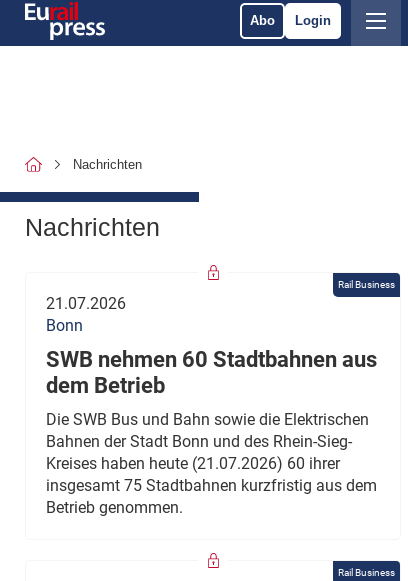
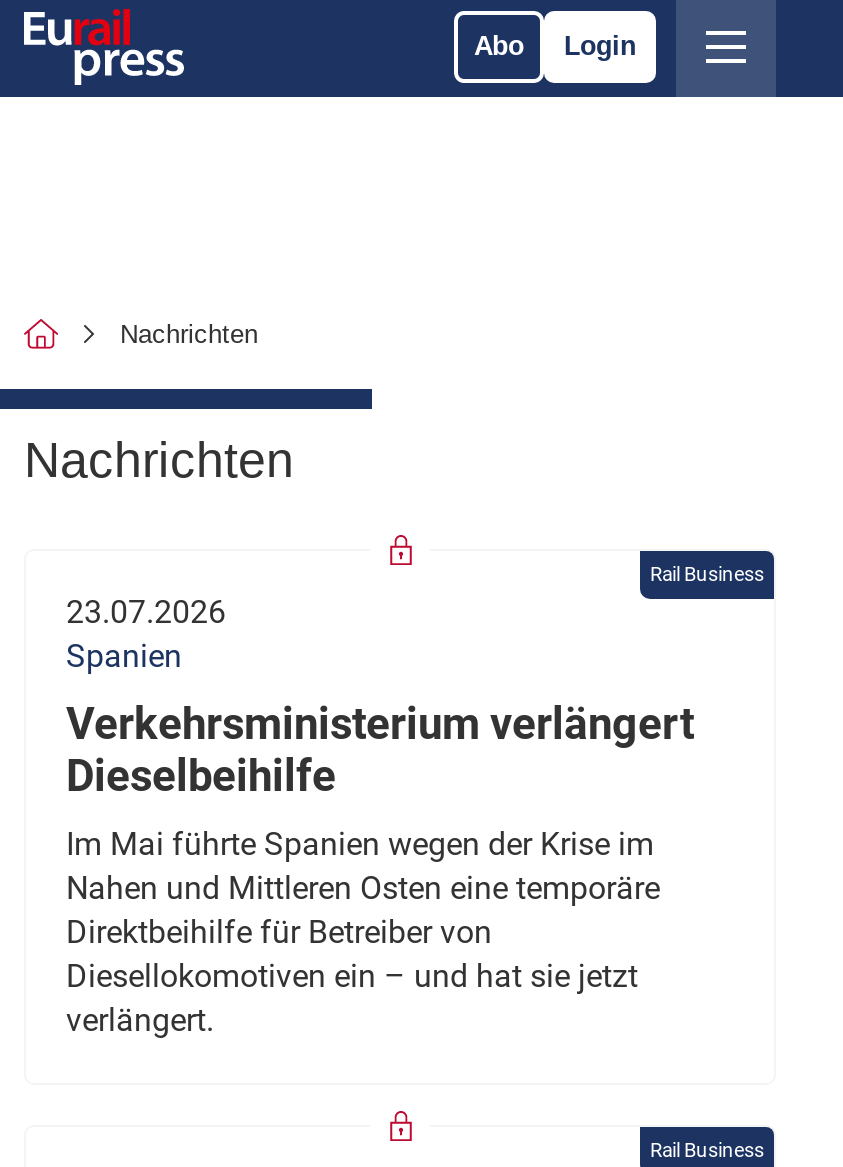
- 21.07.2026
- Bonn
+ 23.07.2026
+ Spanien

- SWB nehmen 60 Stadtbahnen aus
- dem Betrieb
+ Verkehrsministerium verlängert
+ Dieselbeihilfe

- Die SWB Bus und Bahn sowie die Elektrischen
- Bahnen der Stadt Bonn und des Rhein-Sieg-
- Kreises haben heute (21.07.2026) 60 ihrer
- insgesamt 75 Stadtbahnen kurzfristig aus dem
- Betrieb genommen.
+ Im Mai führte Spanien wegen der Krise im
+ Nahen und Mittleren Osten eine temporäre
+ Direktbeihilfe für Betreiber von
+ Diesellokomotiven ein – und hat sie jetzt
+ verlängert.
